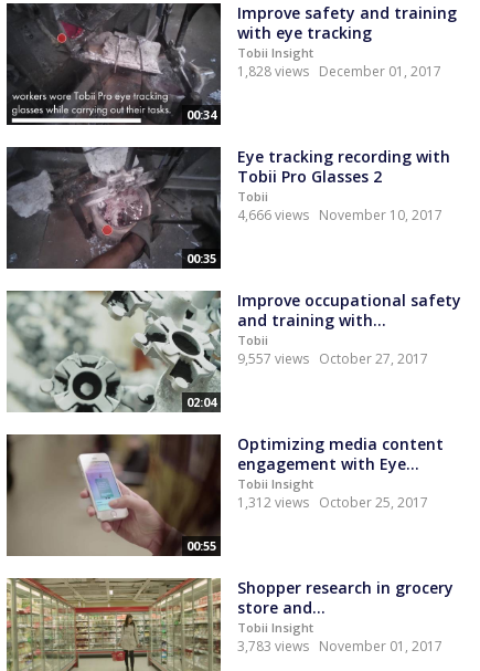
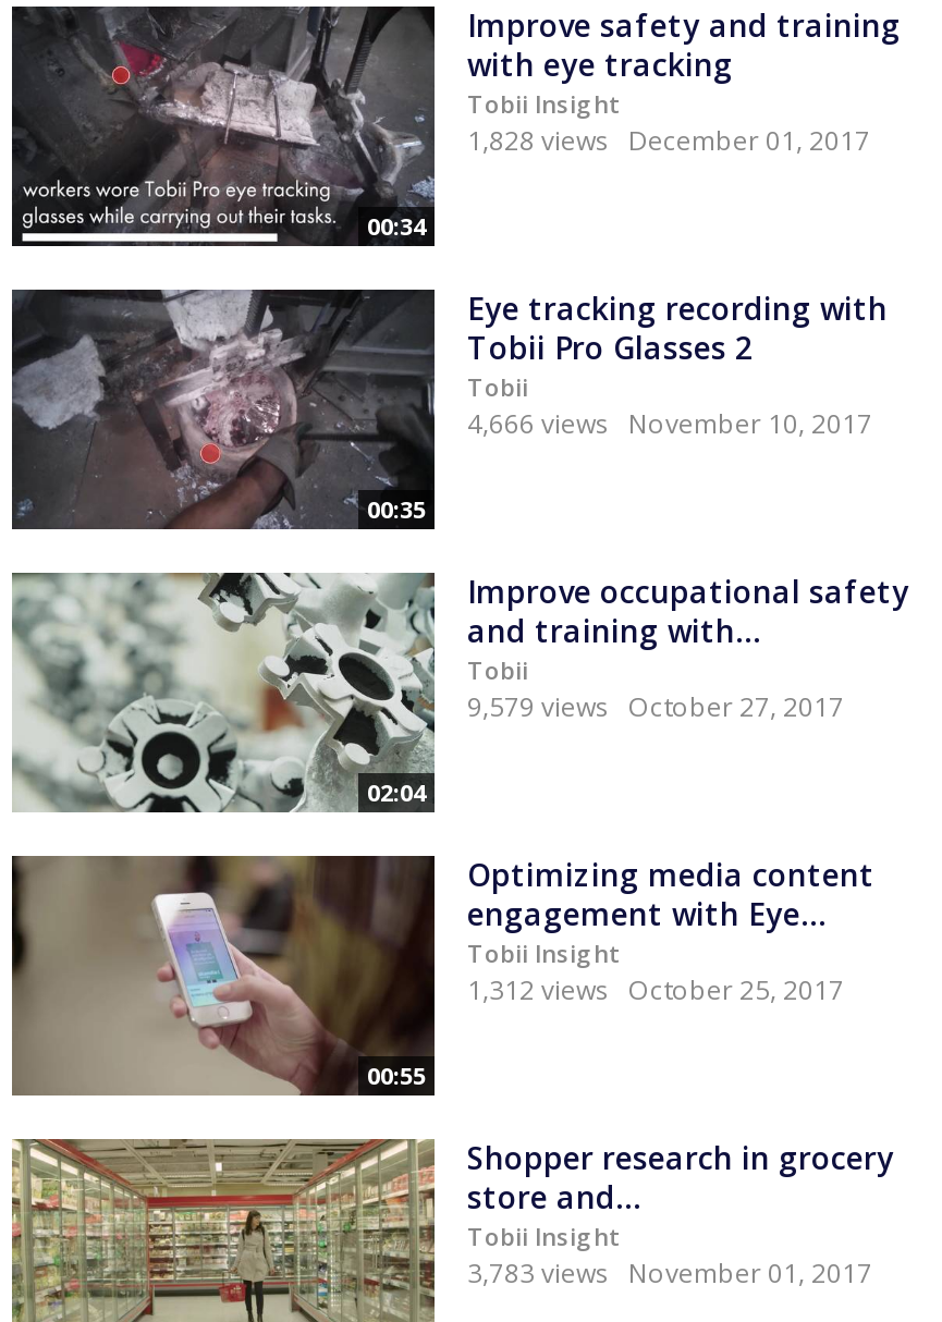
- 9,557 views October 27, 2017
+ 9,579 views October 27, 2017
